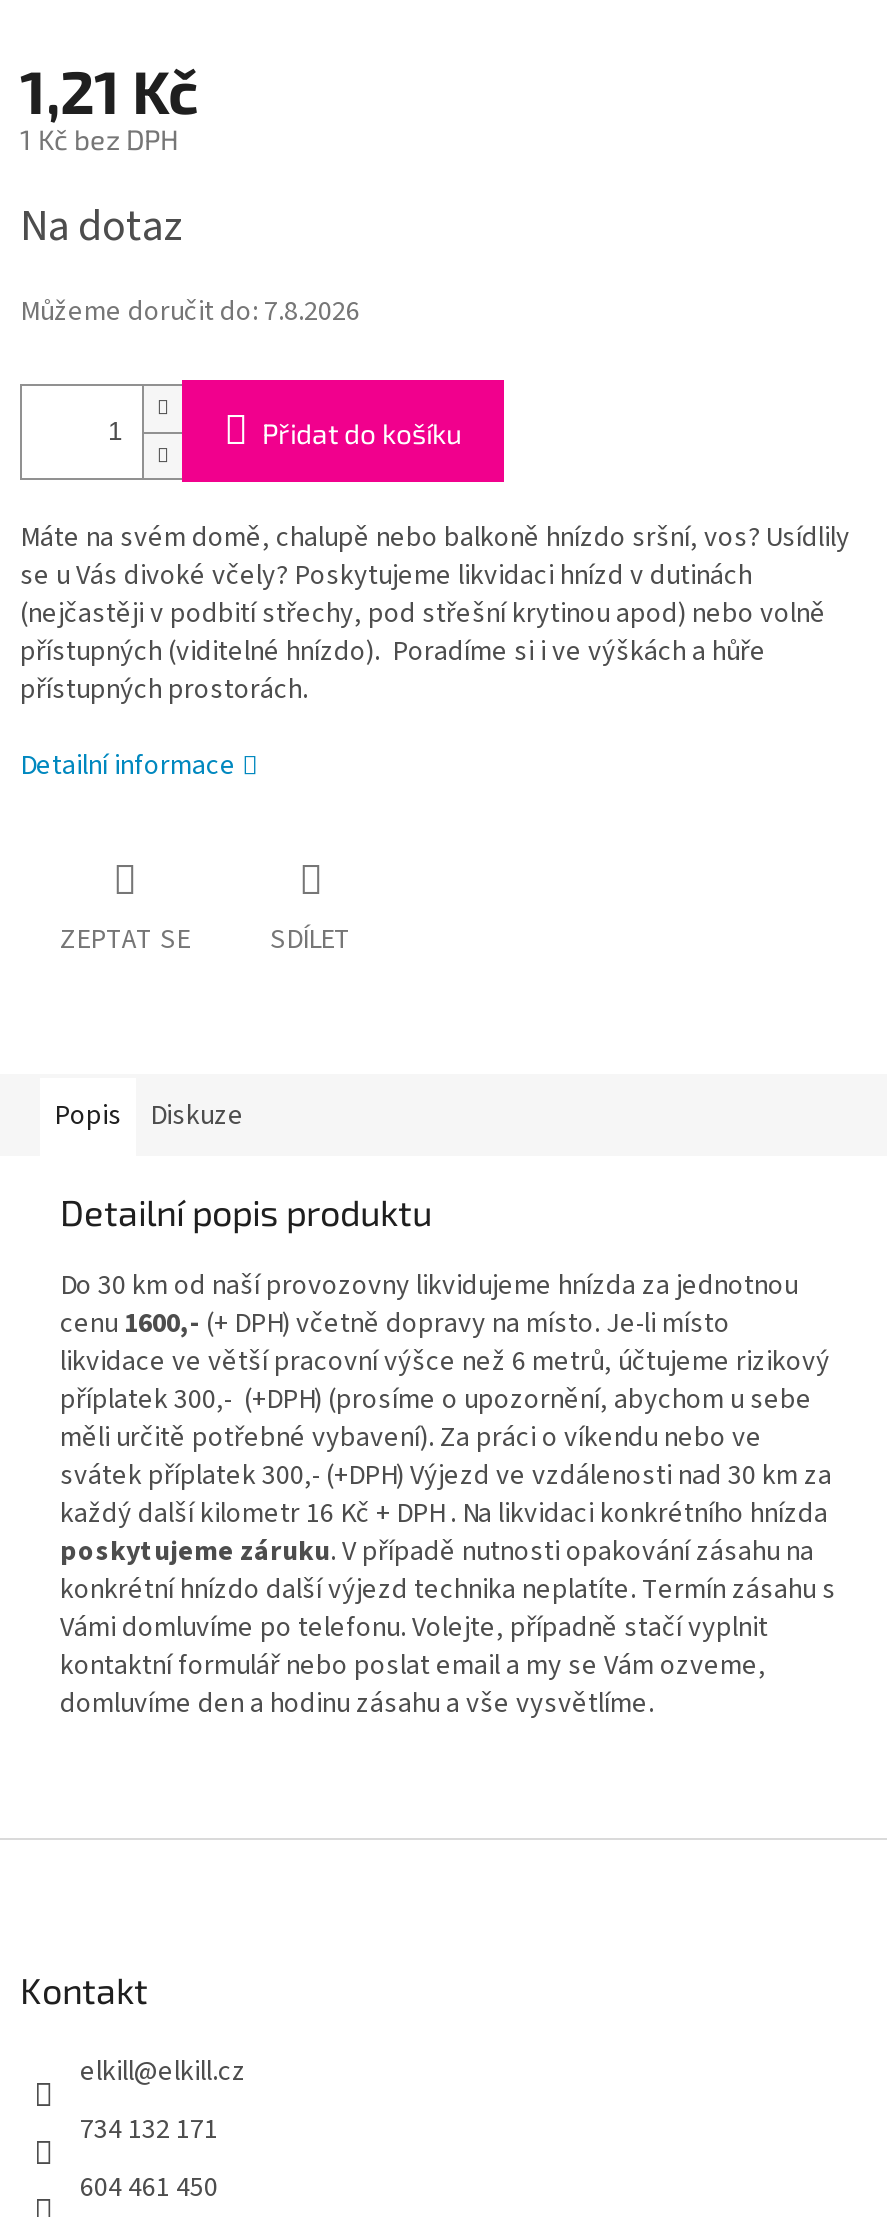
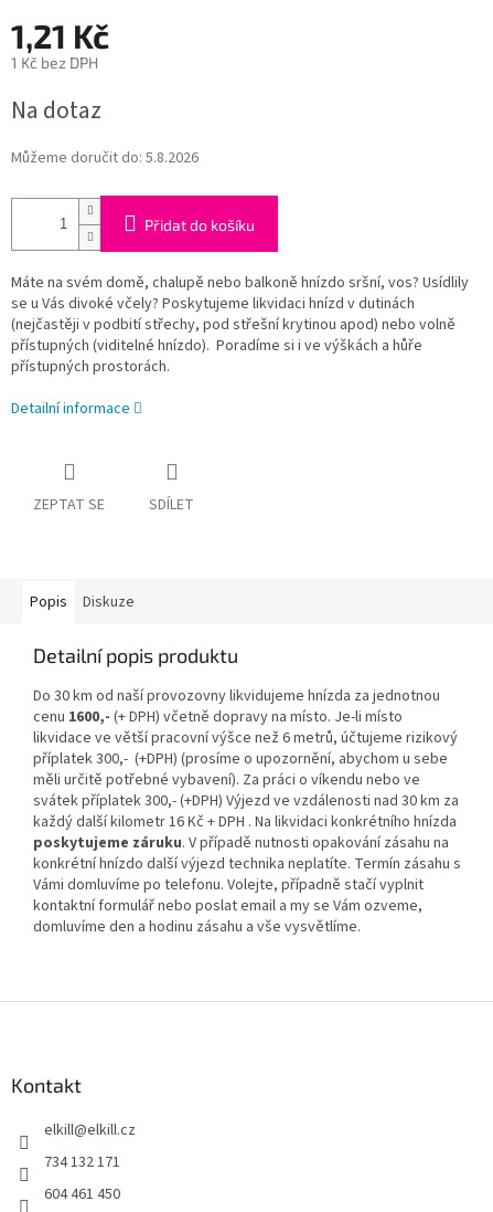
- Můžeme doručit do: 7.8.2026
+ Můžeme doručit do: 5.8.2026
